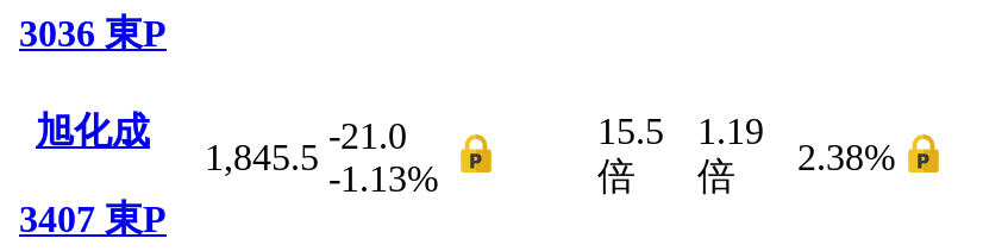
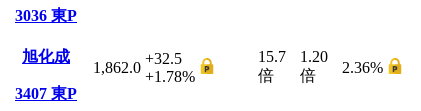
- -21.0
+ +32.5

- 15.5
+ 15.7

- 1.19
+ 1.20

- 1,845.5
+ 1,862.0

- 倍 倍 2.38%
+ 倍 倍 2.36%

- -1.13%
+ +1.78%
